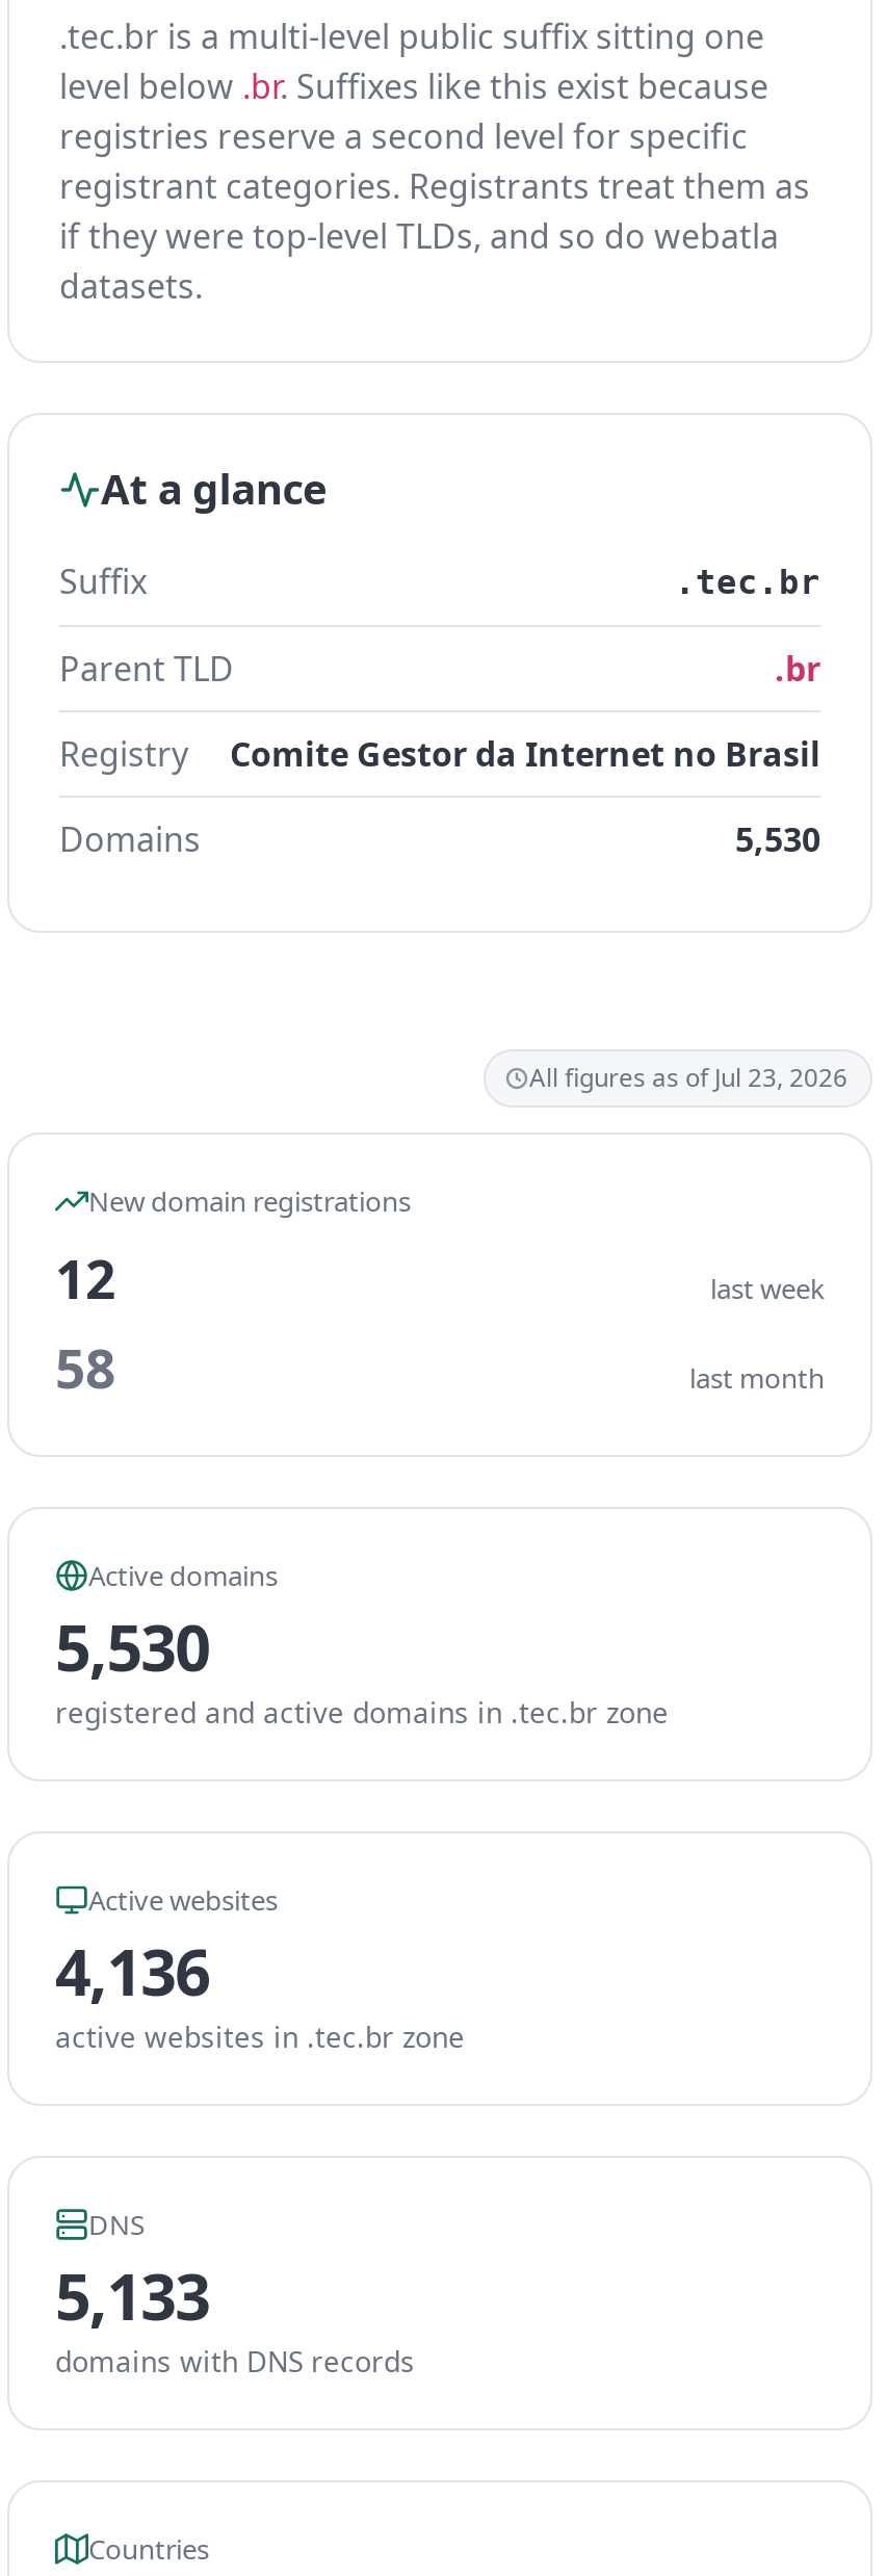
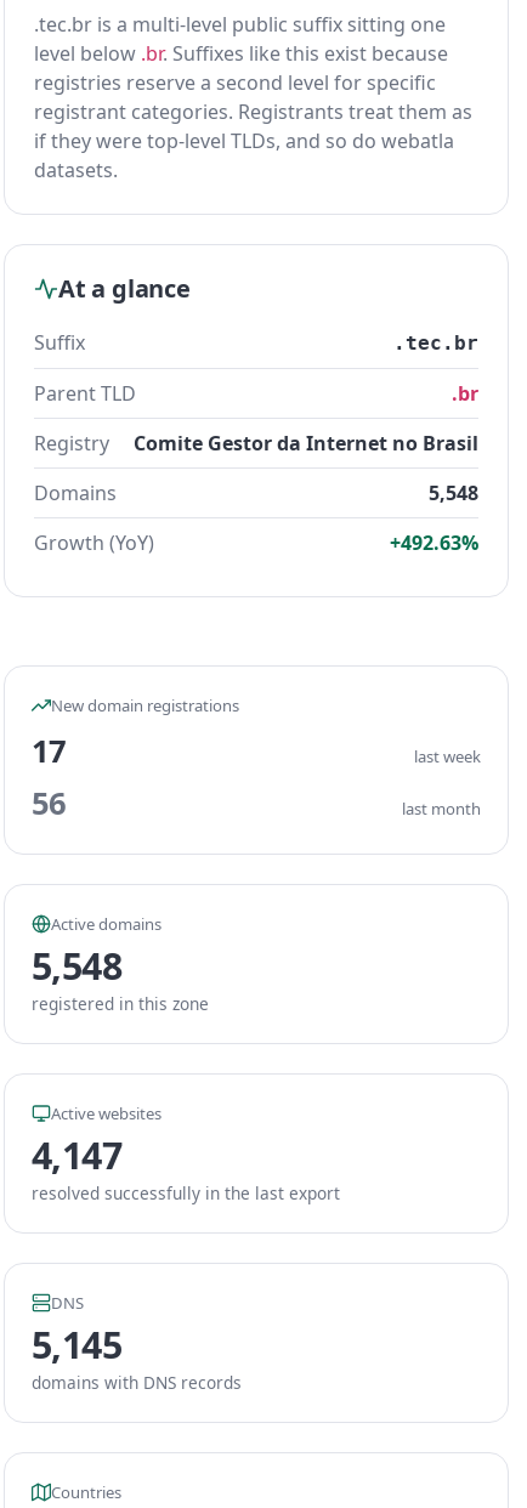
- 5,530
+ 5,548

- All figures as of Jul 23, 2026
+ Growth (YoY)
+ +492.63%

- 12
+ 17

- 58
+ 56

- 5,530
- registered and active domains in .tec.br zone
+ 5,548
+ registered in this zone

- 4,136
- active websites in .tec.br zone
+ 4,147
+ resolved successfully in the last export

- 5,133
+ 5,145
